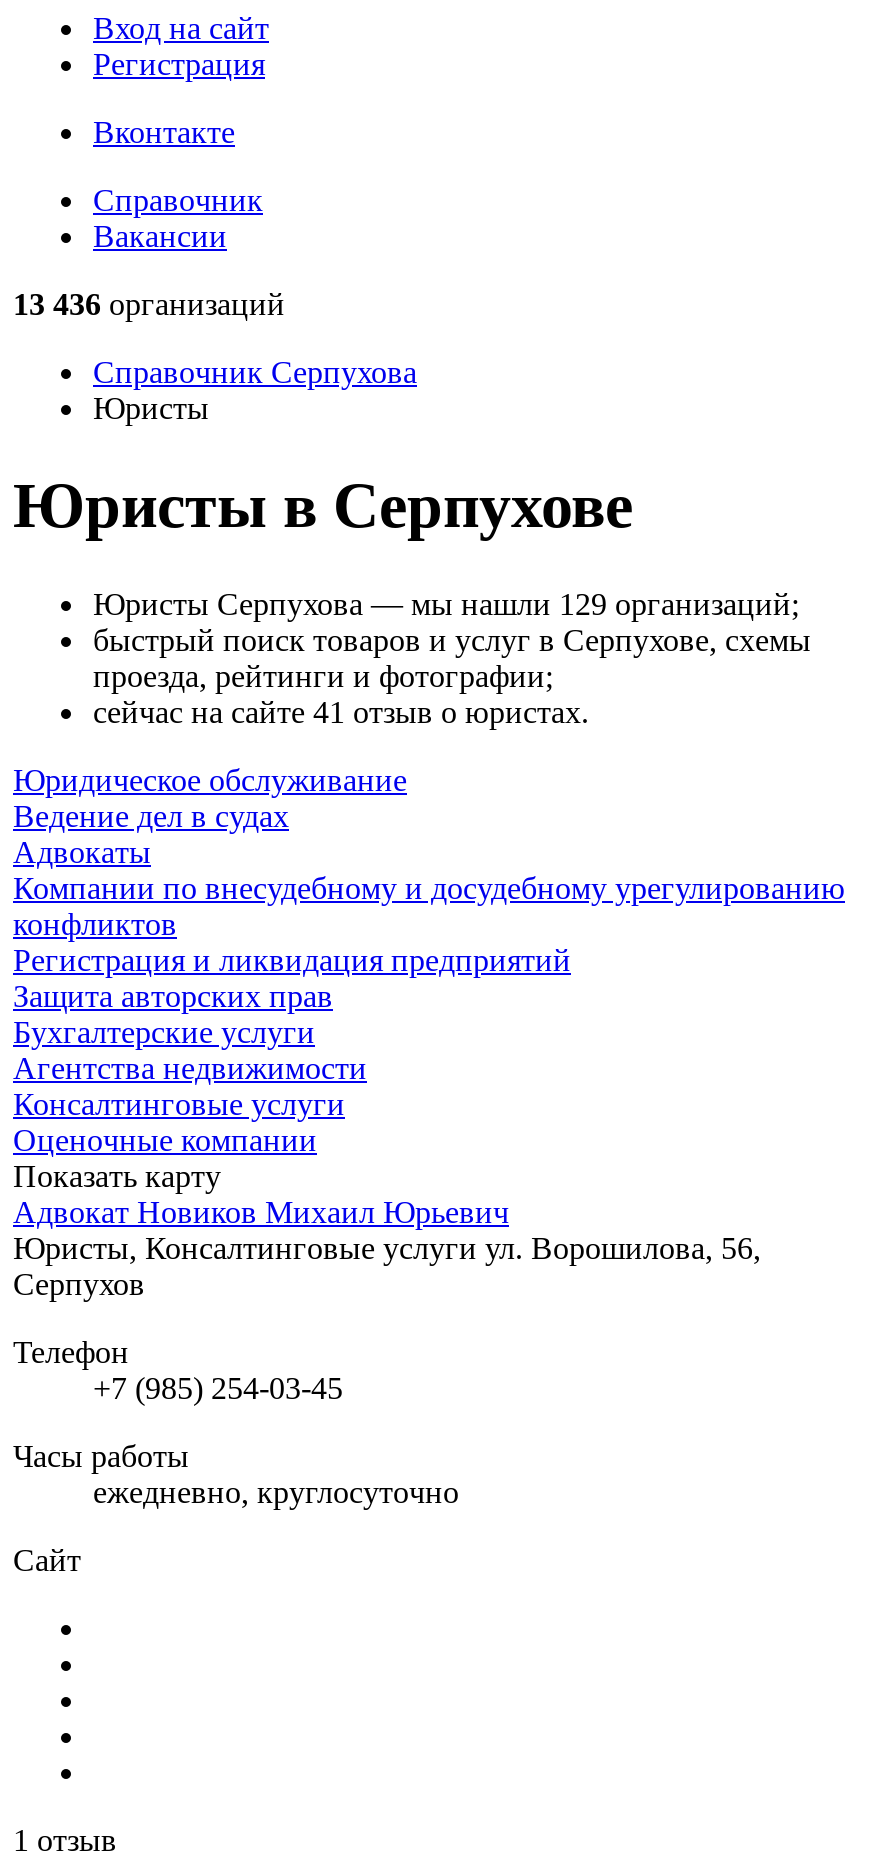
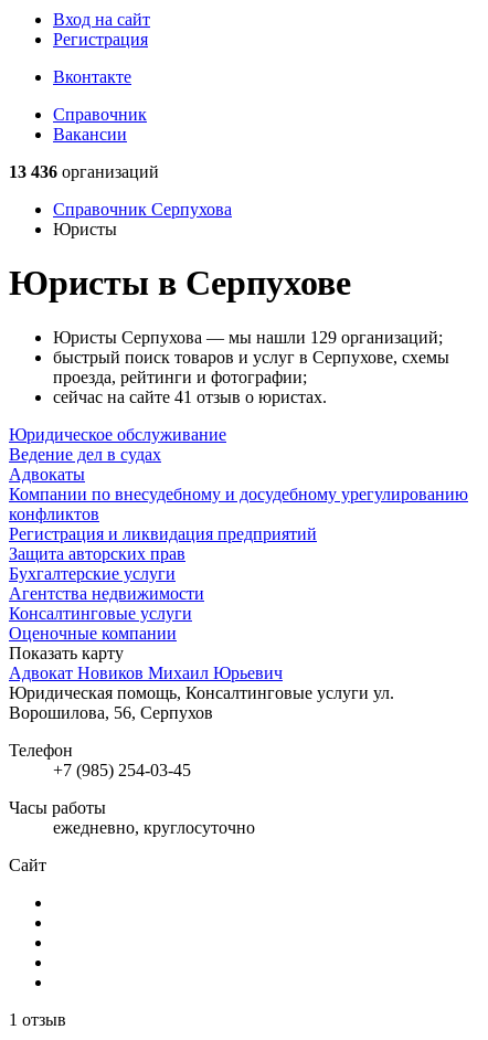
- Юристы, Консалтинговые услуги ул. Ворошилова, 56,
- Серпухов
+ Юридическая помощь, Консалтинговые услуги ул.
+ Ворошилова, 56, Серпухов
